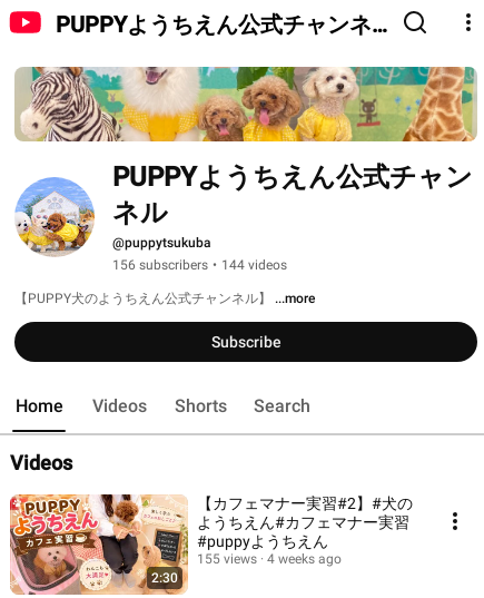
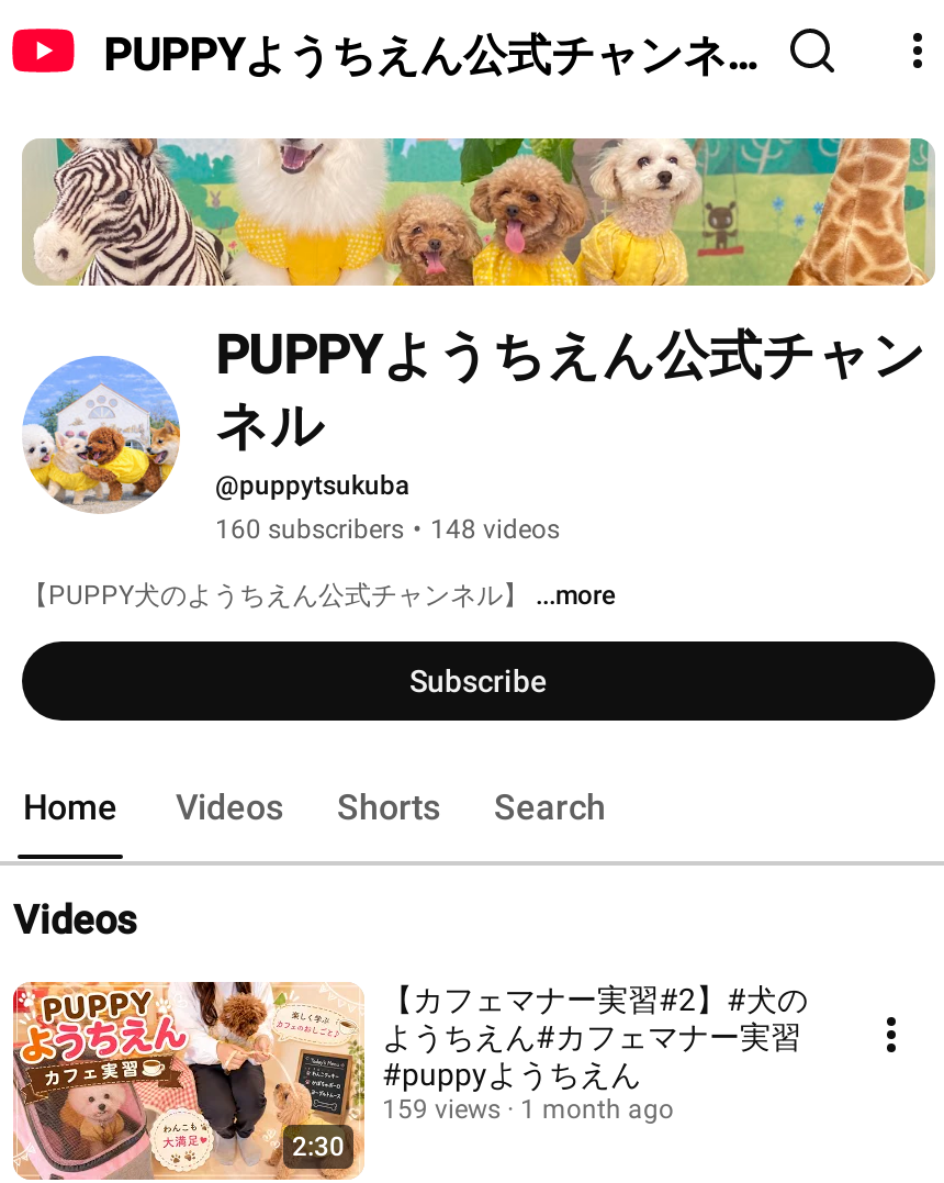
- 156 subscribers • 144 videos
+ 160 subscribers • 148 videos

- 155 views
+ 159 views

- 4 weeks ago
+ 1 month ago
